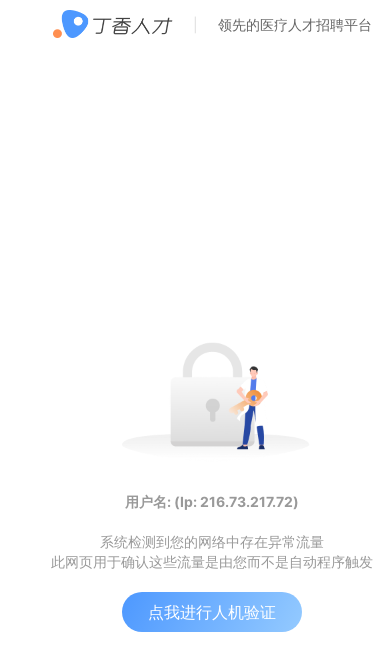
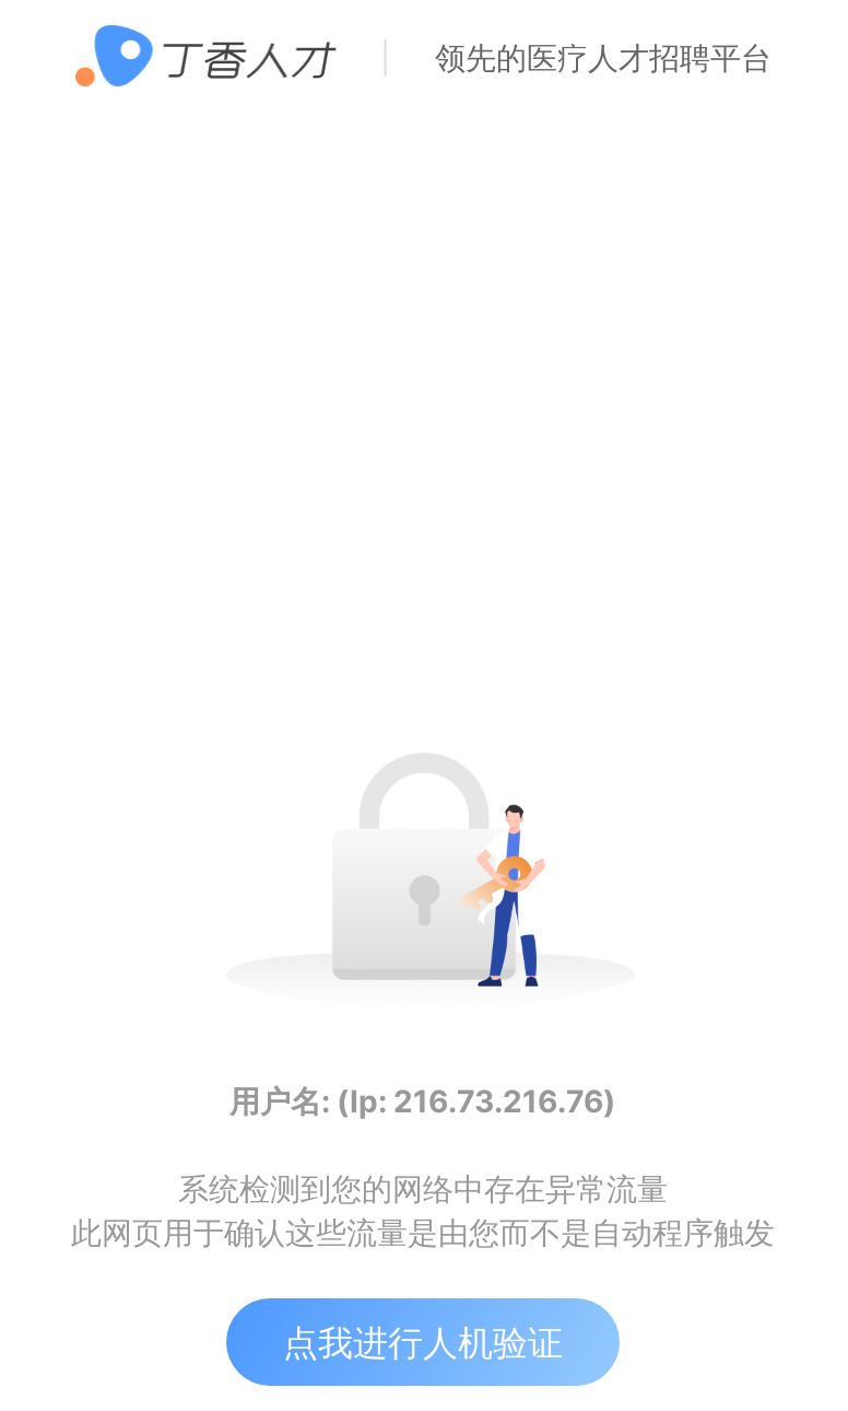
- 用户名: (Ip: 216.73.217.72)
+ 用户名: (Ip: 216.73.216.76)
